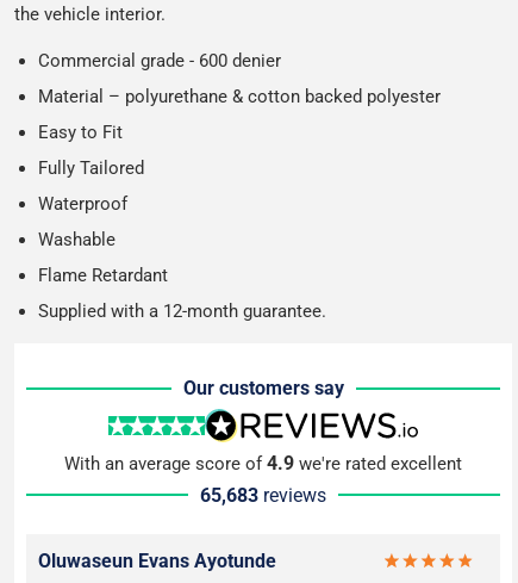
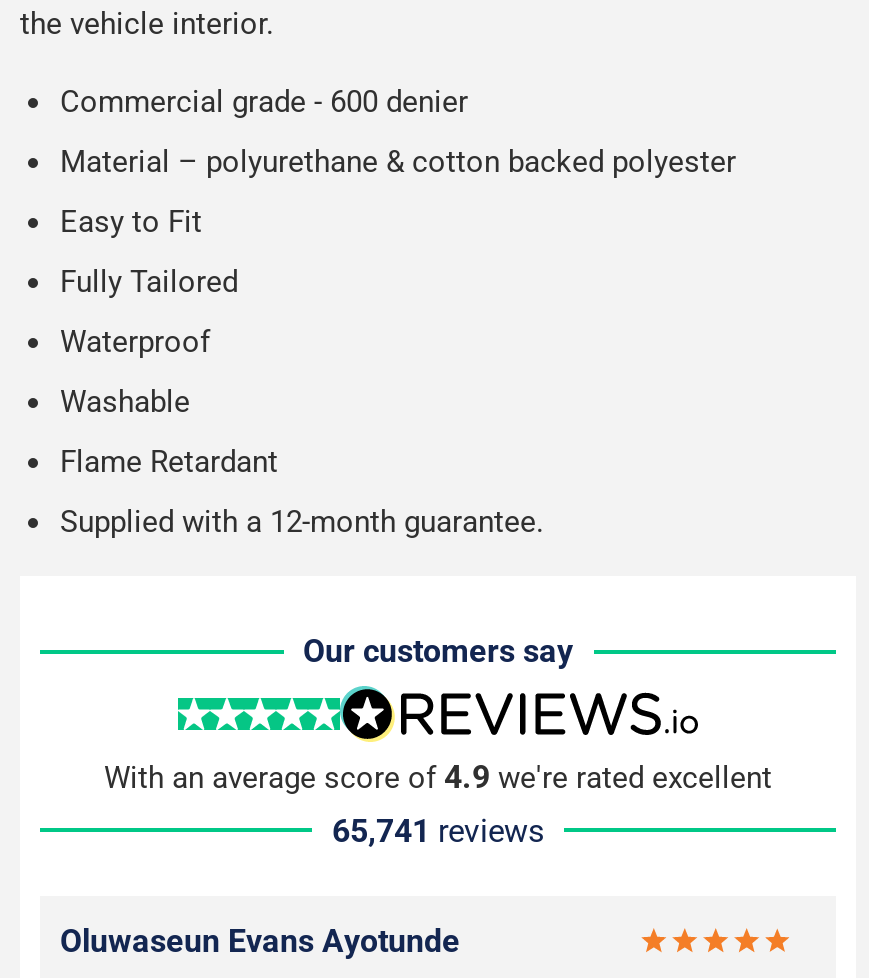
- 65,683 reviews
+ 65,741 reviews
